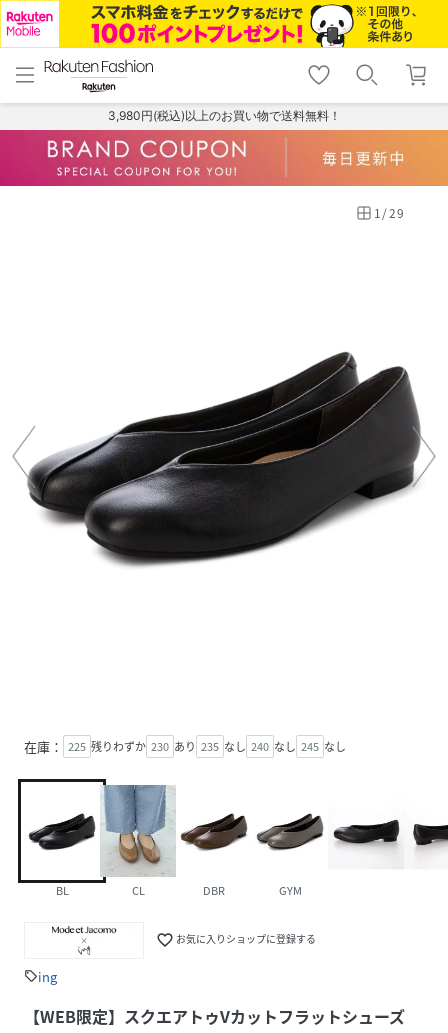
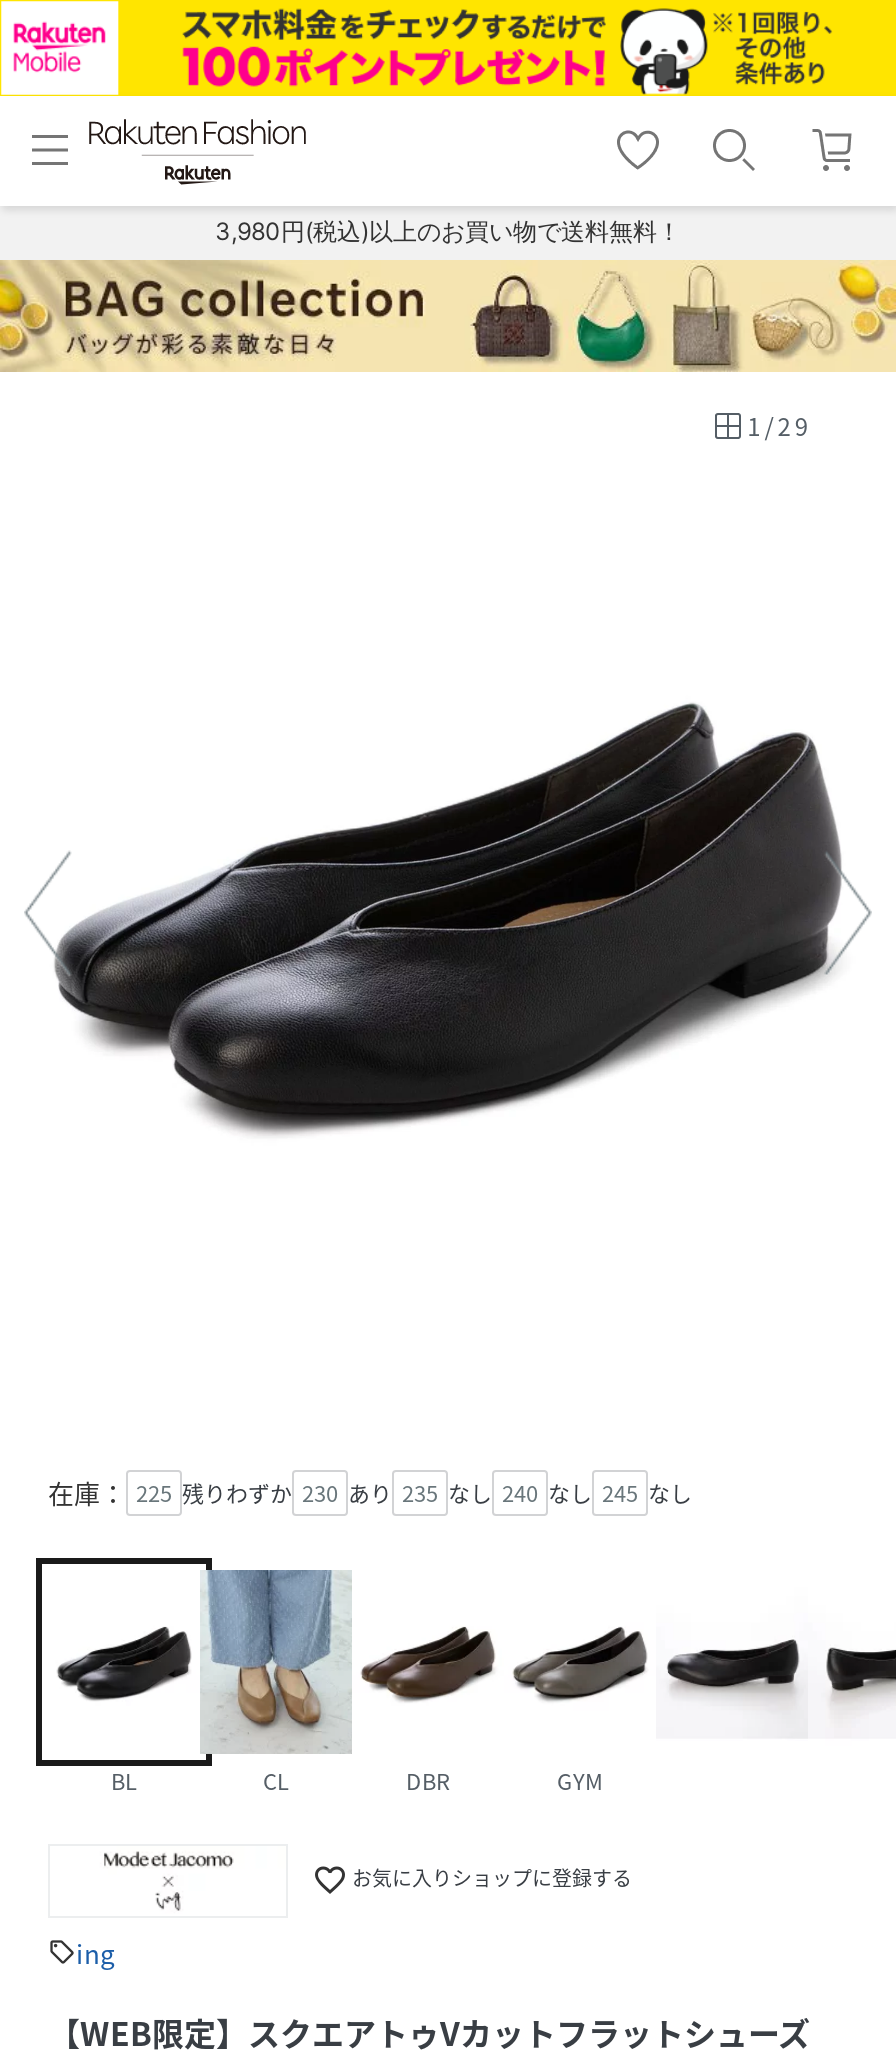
- [image]
+ [image]
